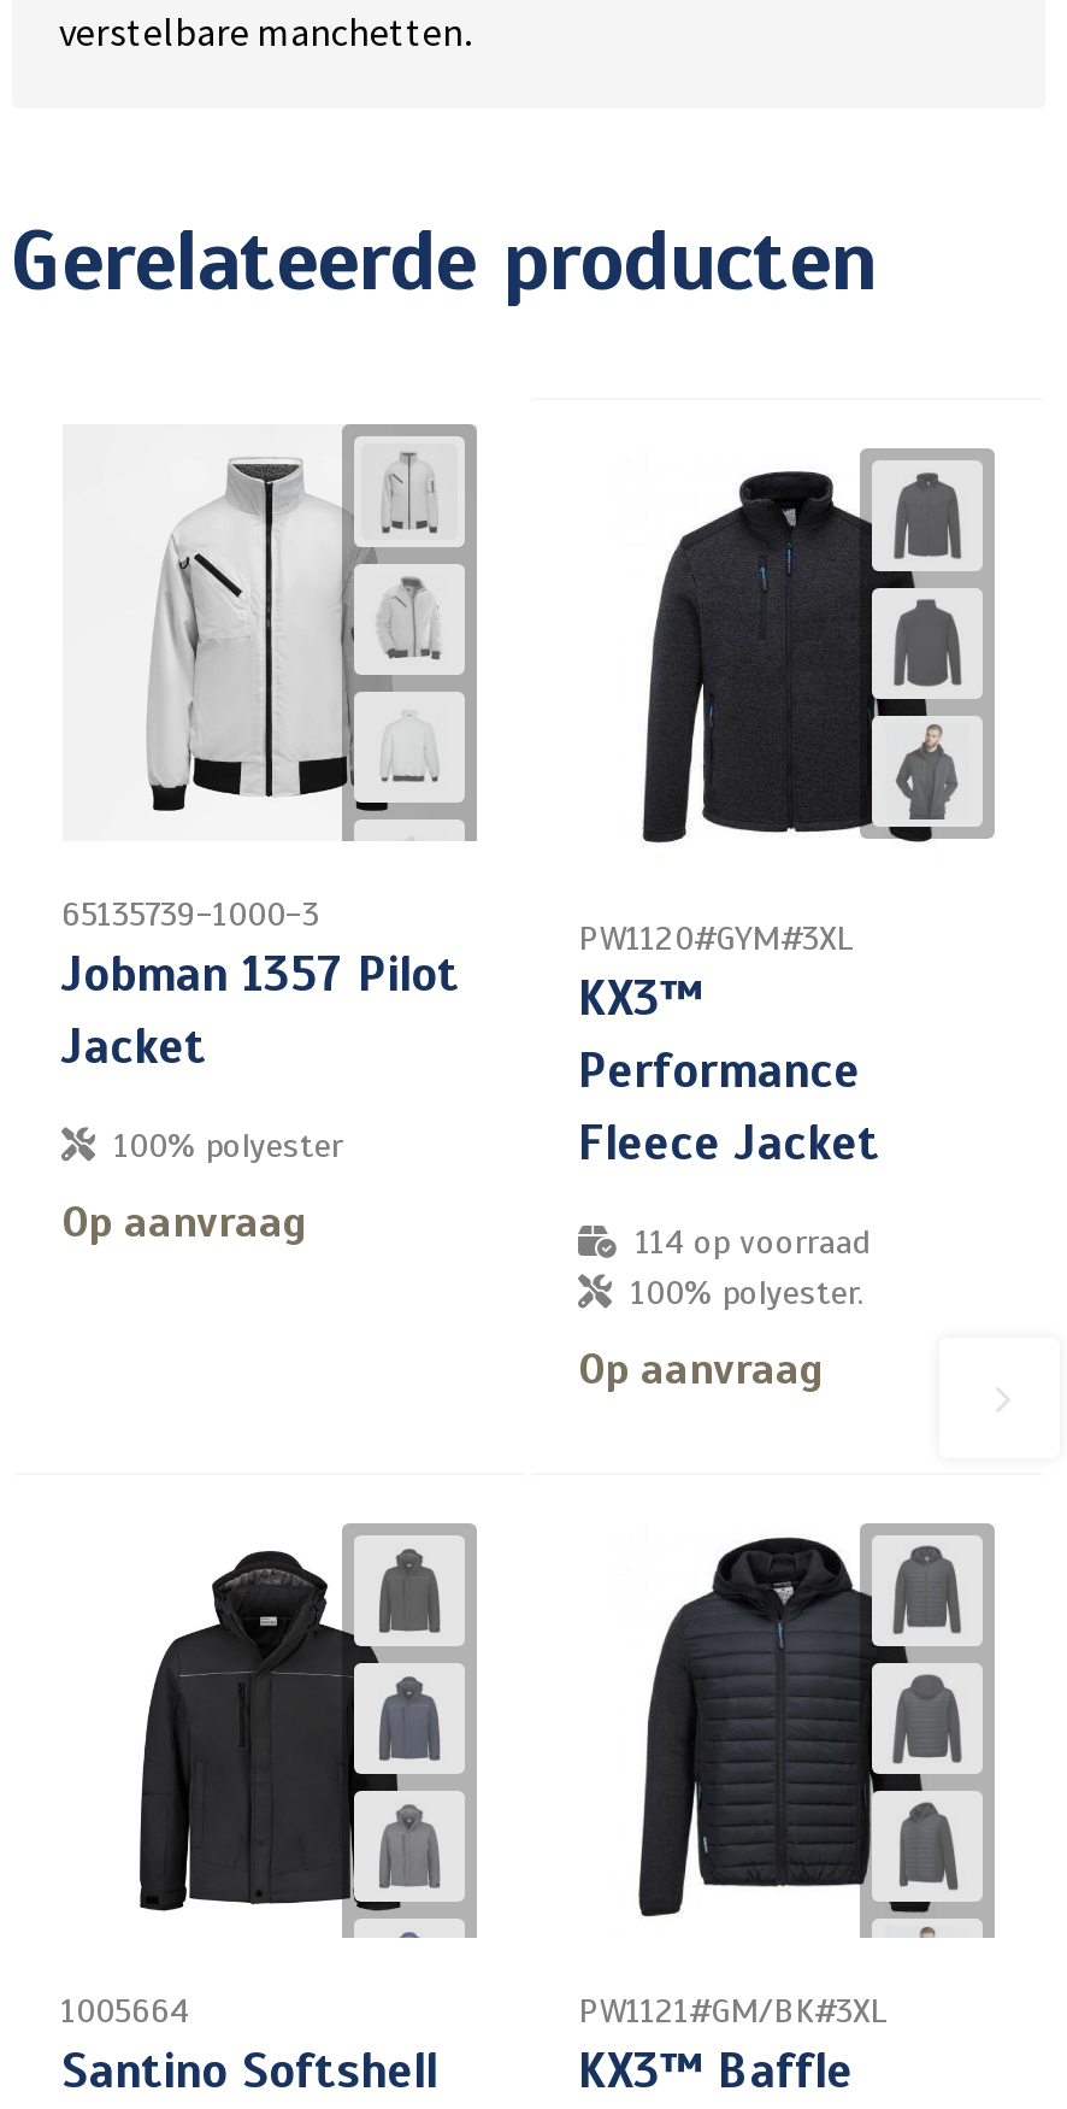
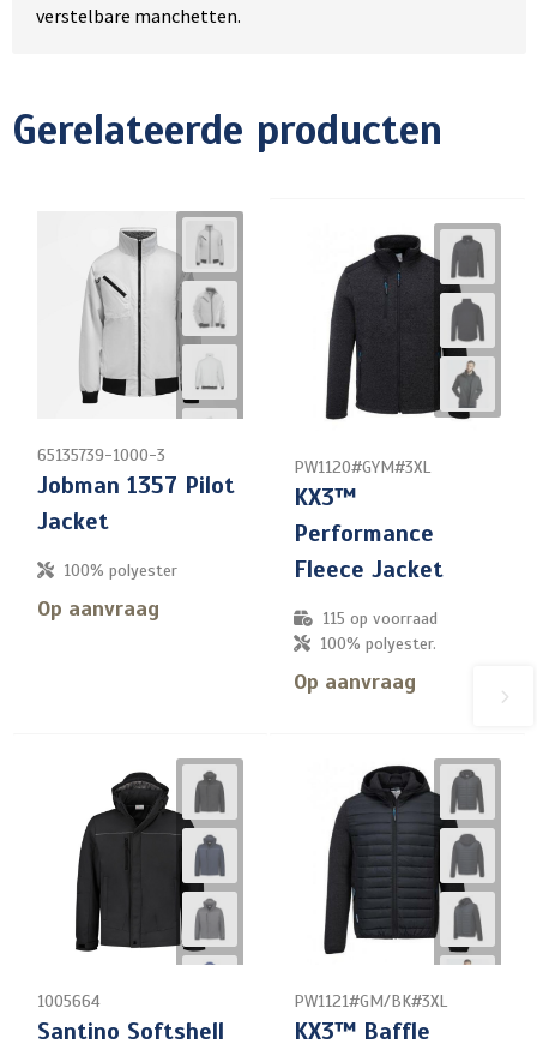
- 114 op voorraad
+ 115 op voorraad
